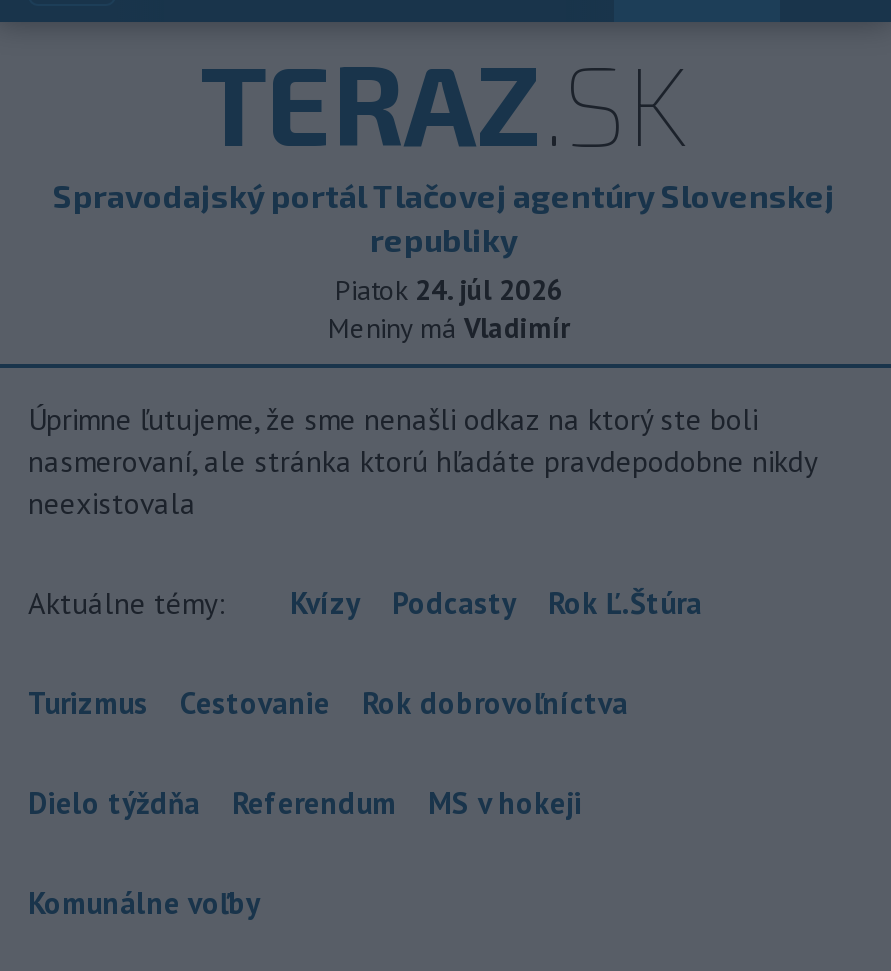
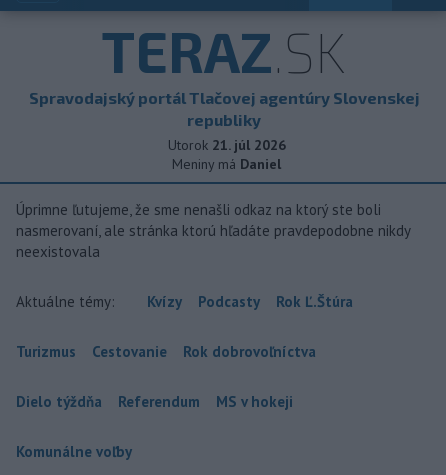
- Piatok 24. júl 2026
+ Utorok 21. júl 2026

- Meniny má Vladimír
+ Meniny má Daniel
